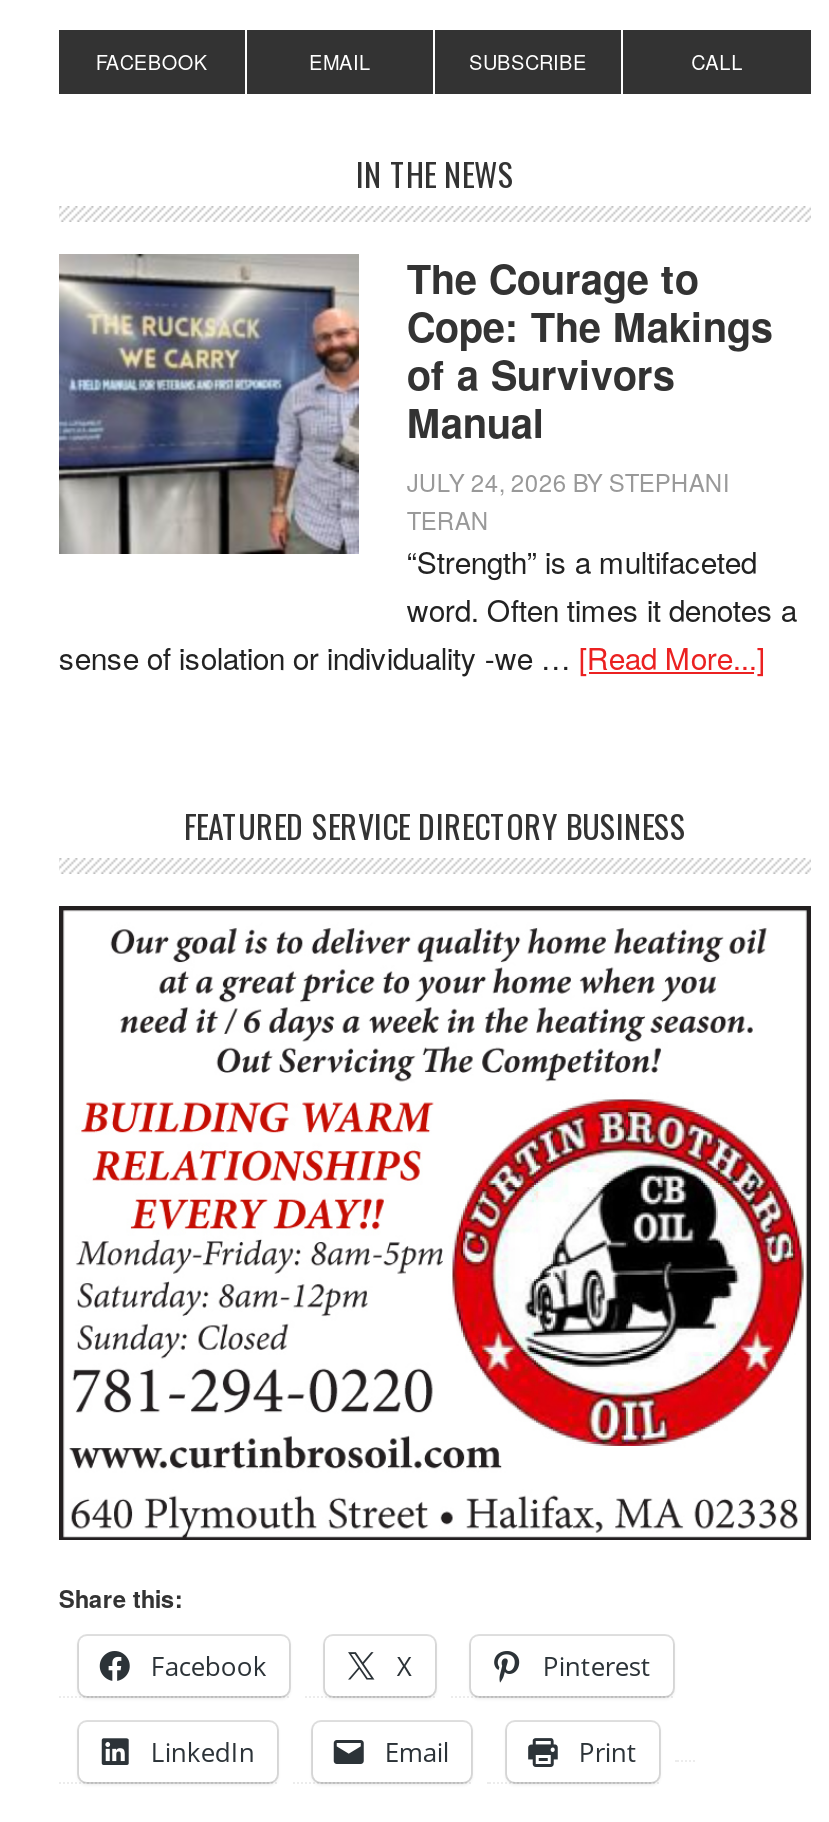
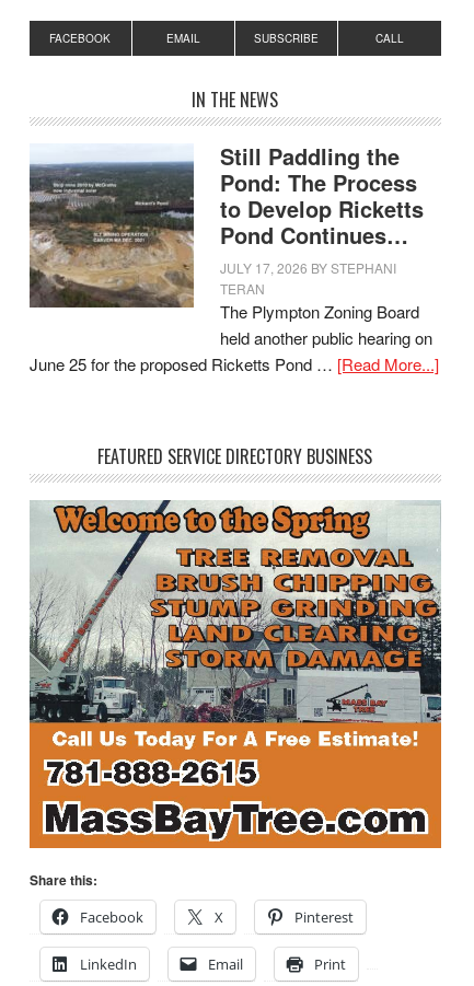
- [image]
- “Strength” is a multifaceted
- word. Often times it denotes a
- sense of isolation or individuality -we … [Read More...]
+ [image]
+ The Plympton Zoning Board
+ held another public hearing on
+ June 25 for the proposed Ricketts Pond … [Read More...]

- The Courage to
- Cope: The Makings
- of a Survivors
- Manual
- JULY 24, 2026 BY STEPHANI
+ Still Paddling the
+ Pond: The Process
+ to Develop Ricketts
+ Pond Continues…
+ JULY 17, 2026 BY STEPHANI

- [image]
+ [image]
